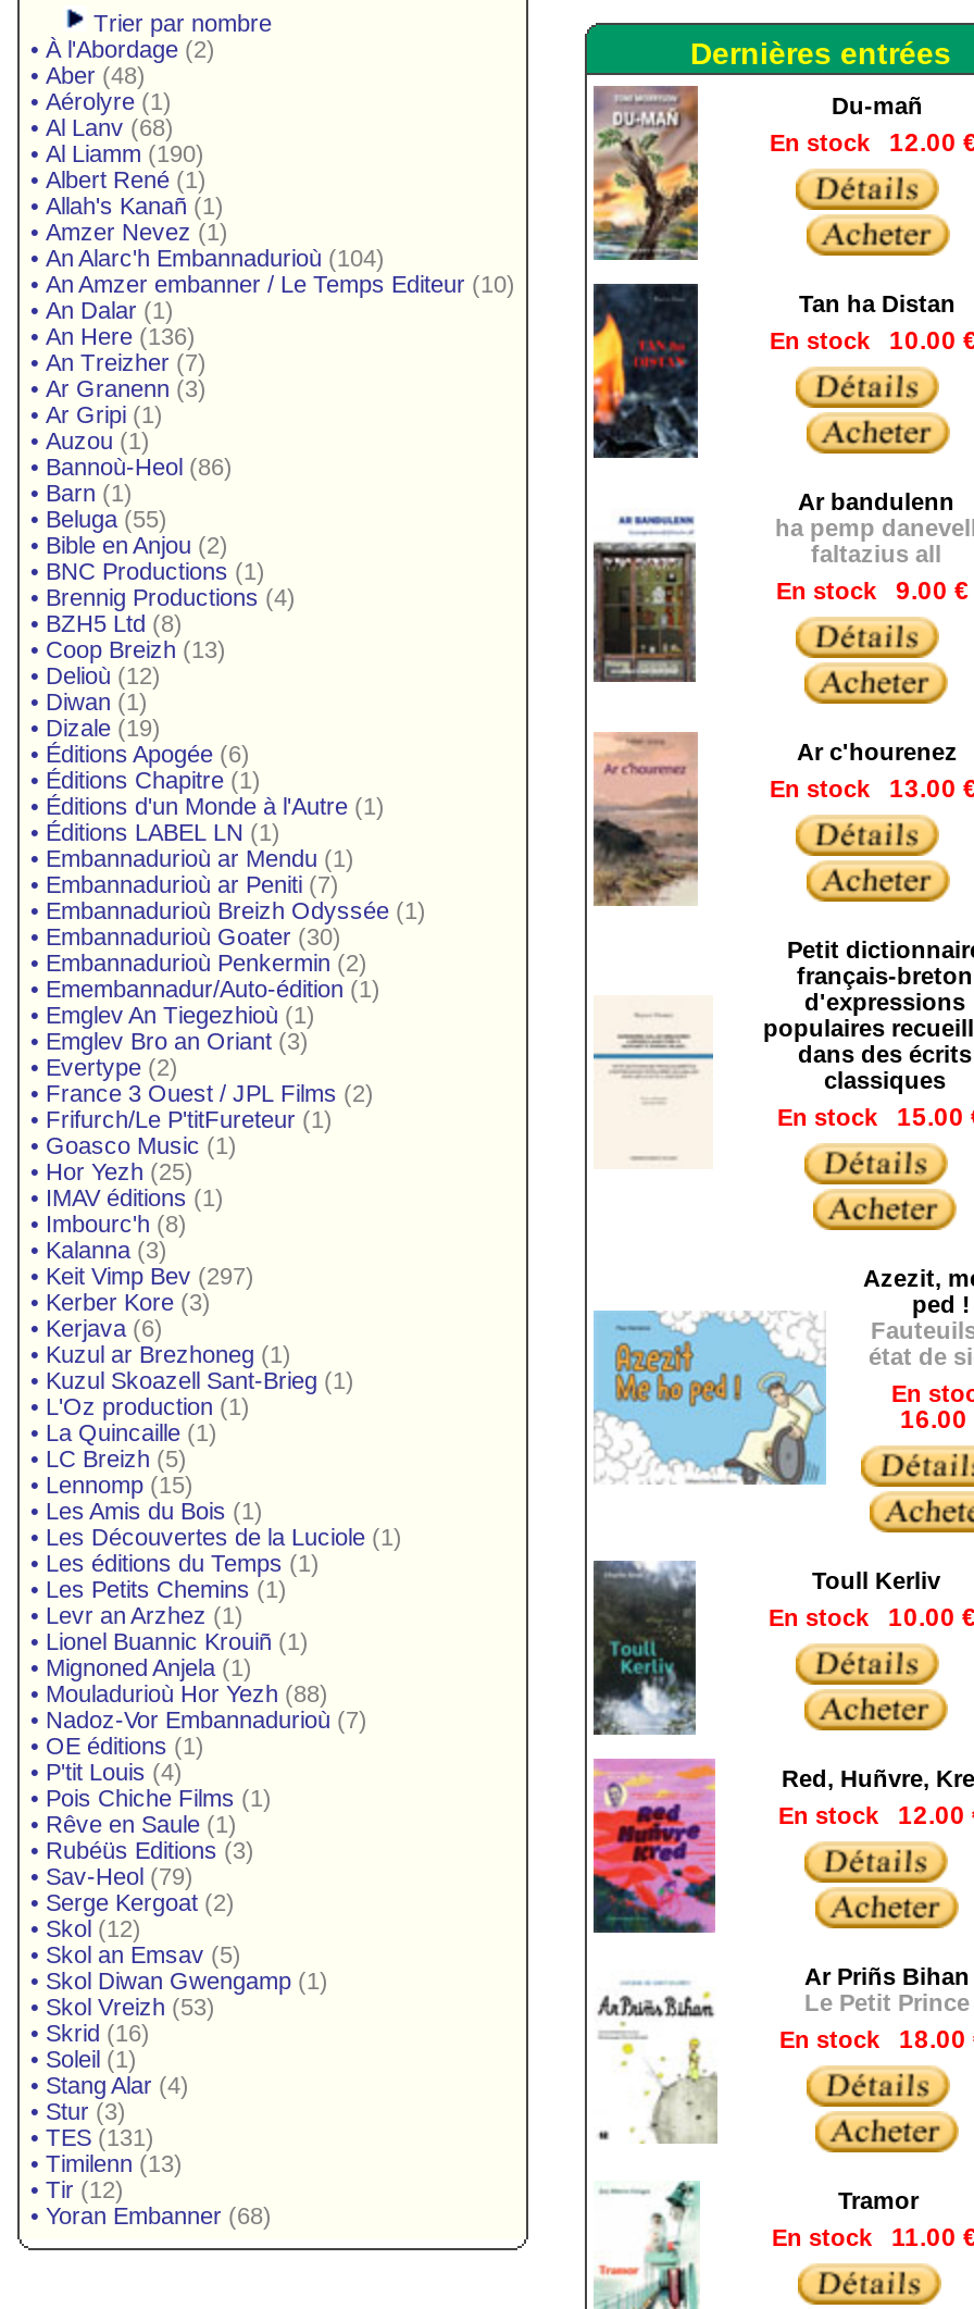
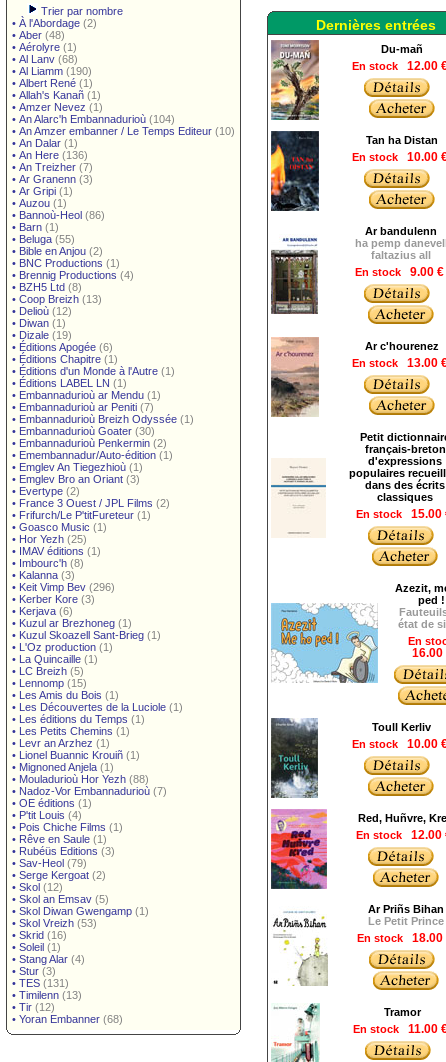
- • Keit Vimp Bev (297)
+ • Keit Vimp Bev (296)
